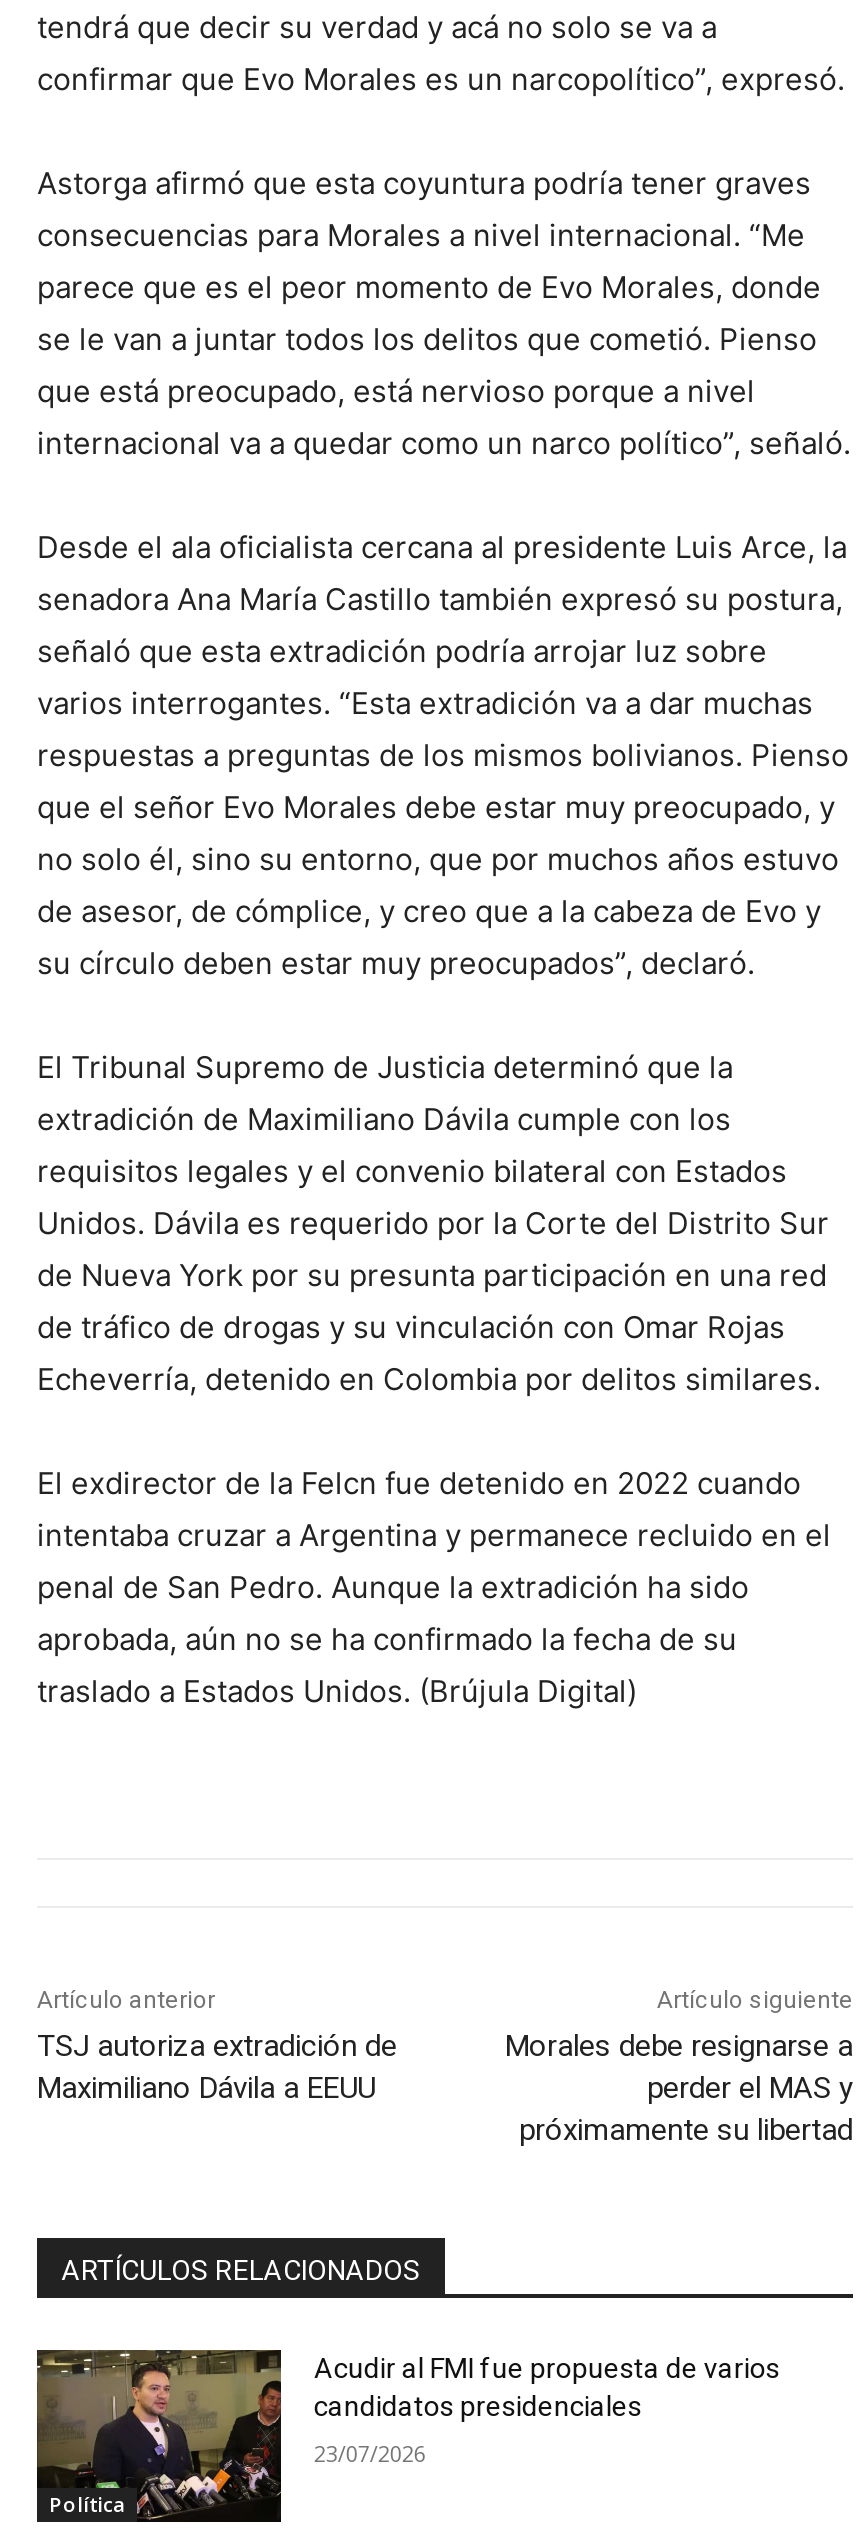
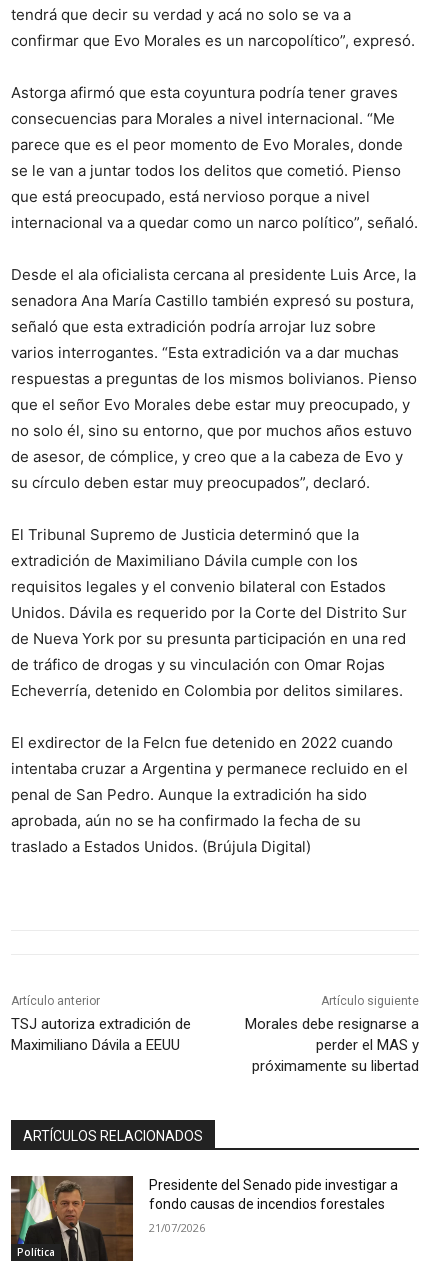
- [image]
- Acudir al FMI fue propuesta de varios
- candidatos presidenciales
+ [image]
+ Presidente del Senado pide investigar a
+ fondo causas de incendios forestales

- 23/07/2026
+ 21/07/2026
